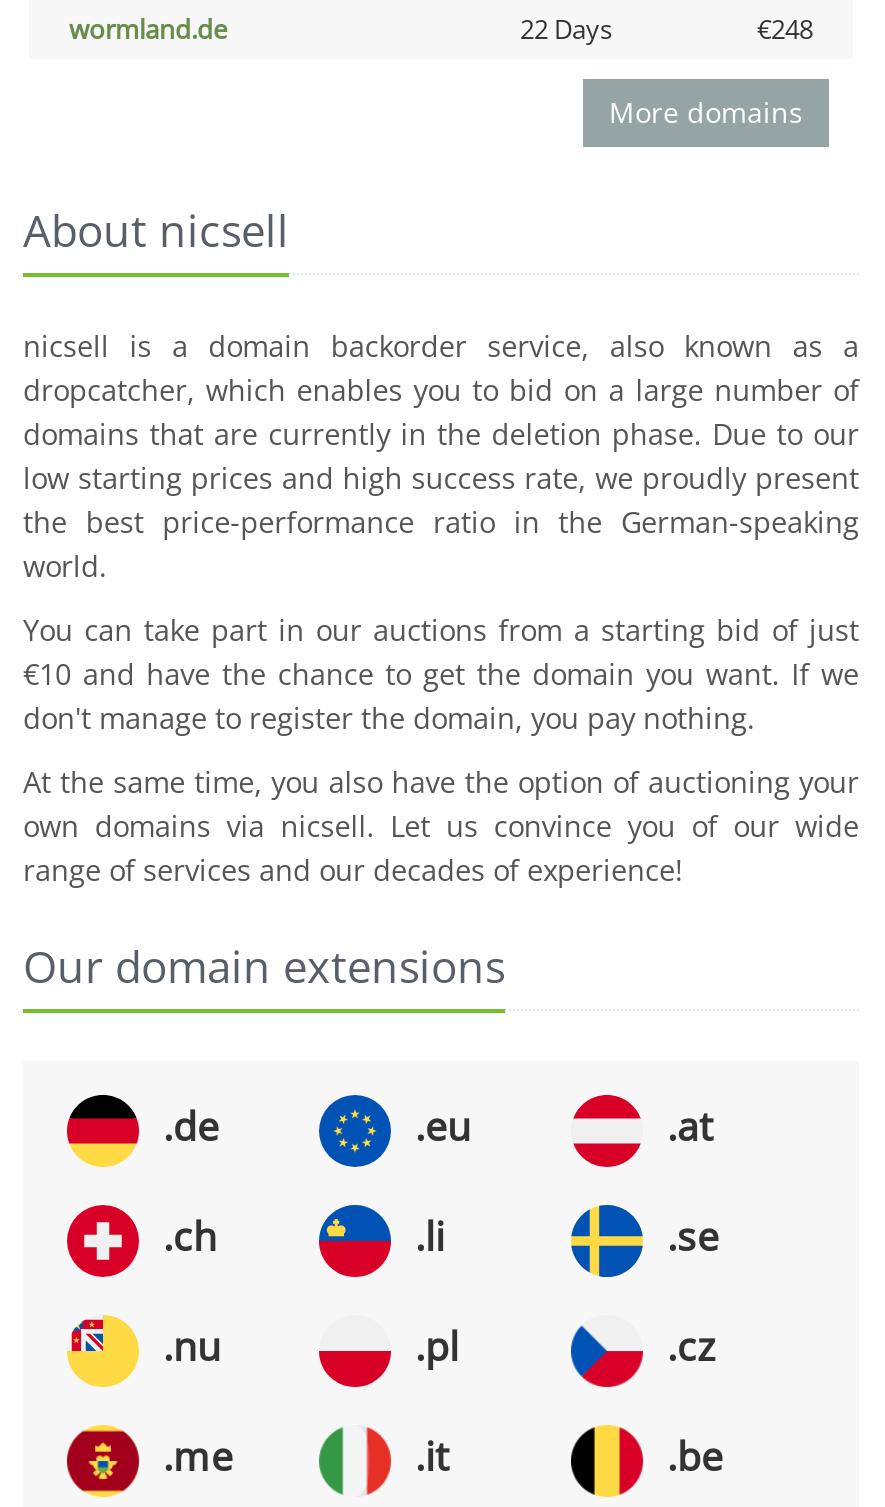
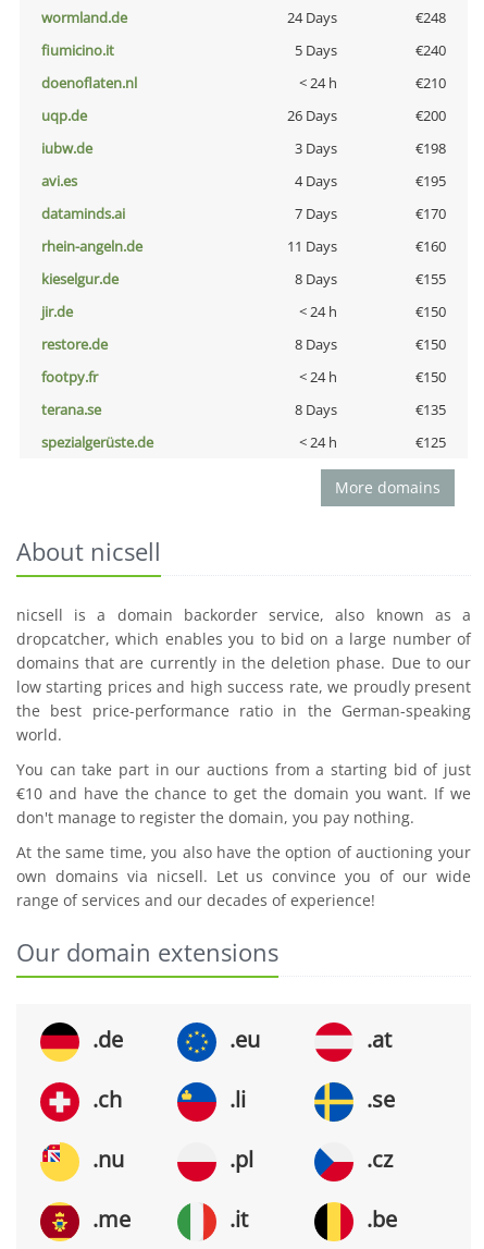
- 22 Days
+ 24 Days

+ fiumicino.it
+ 5 Days
+ €240
+ doenoflaten.nl
+ < 24 h
+ €210
+ uqp.de
+ 26 Days
+ €200
+ iubw.de
+ 3 Days
+ €198
+ avi.es
+ 4 Days
+ €195
+ dataminds.ai
+ 7 Days
+ €170
+ rhein-angeln.de
+ 11 Days
+ €160
+ kieselgur.de
+ 8 Days
+ €155
+ jir.de
+ < 24 h
+ €150
+ restore.de
+ 8 Days
+ €150
+ footpy.fr
+ < 24 h
+ €150
+ terana.se
+ 8 Days
+ €135
+ spezialgerüste.de
+ < 24 h
+ €125
